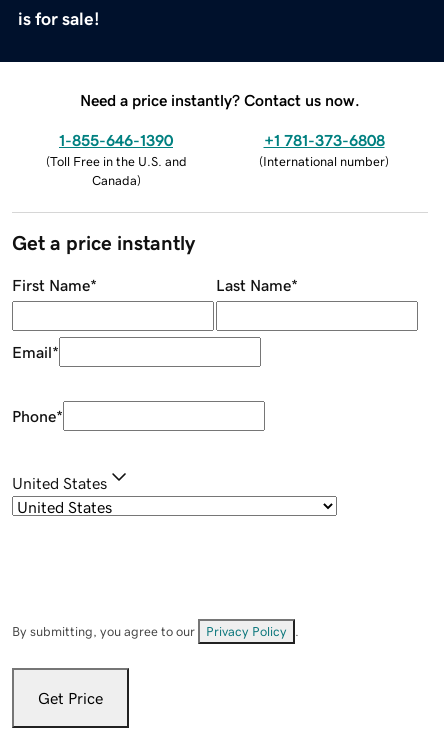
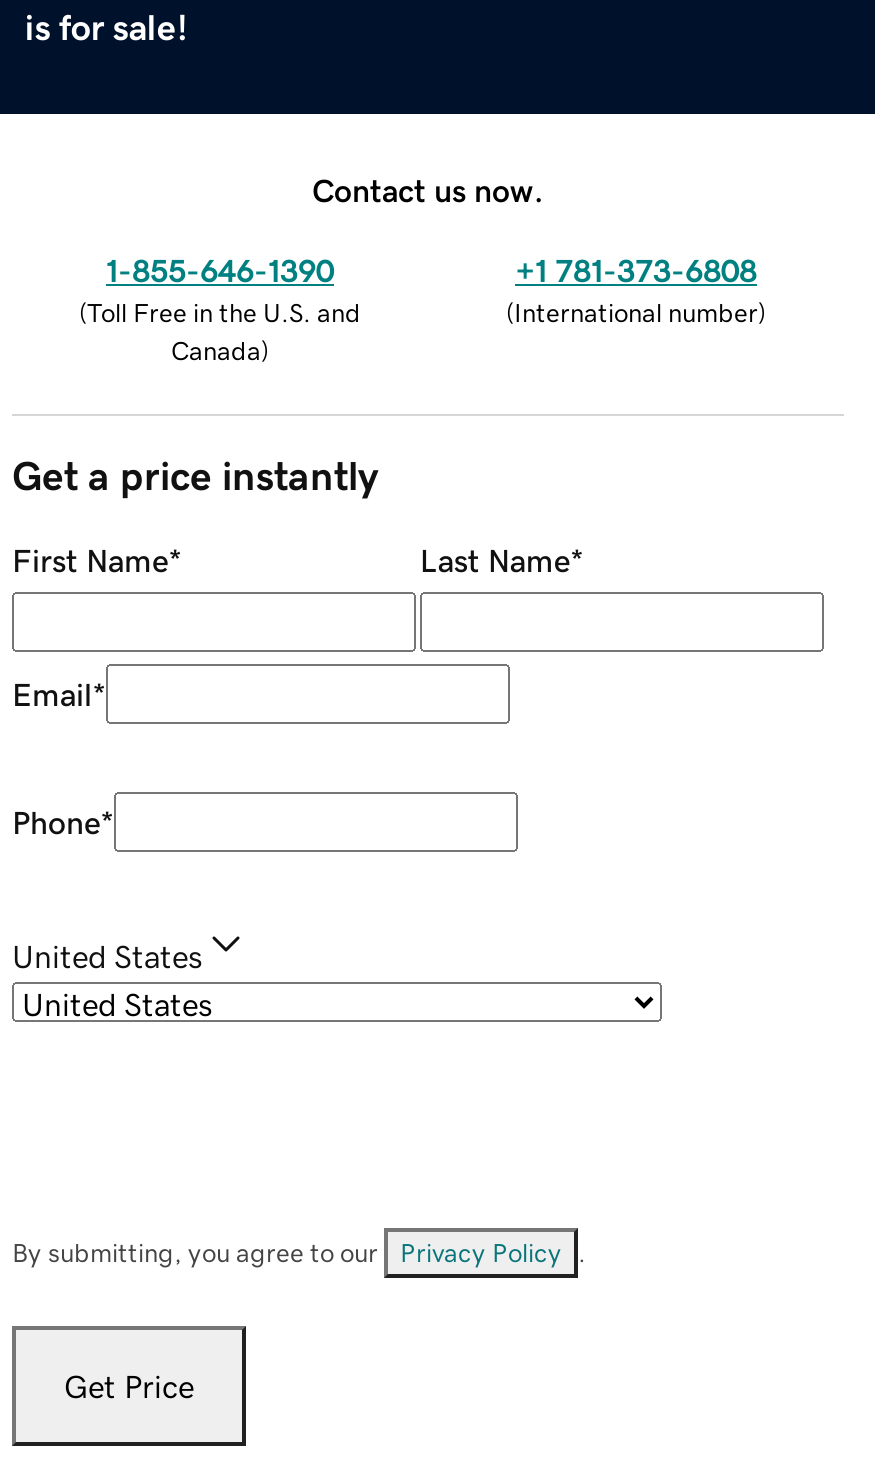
- Need a price instantly? Contact us now.
+ Contact us now.
